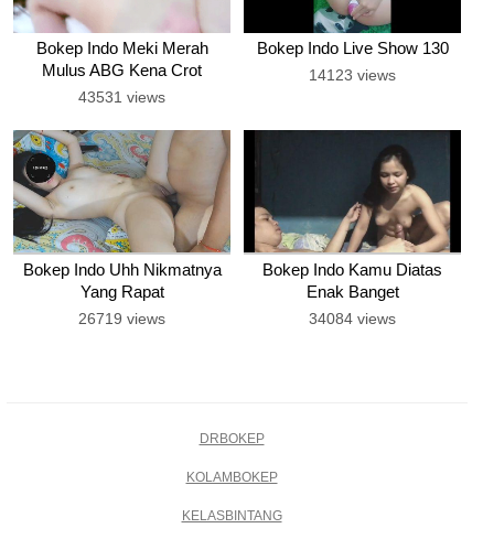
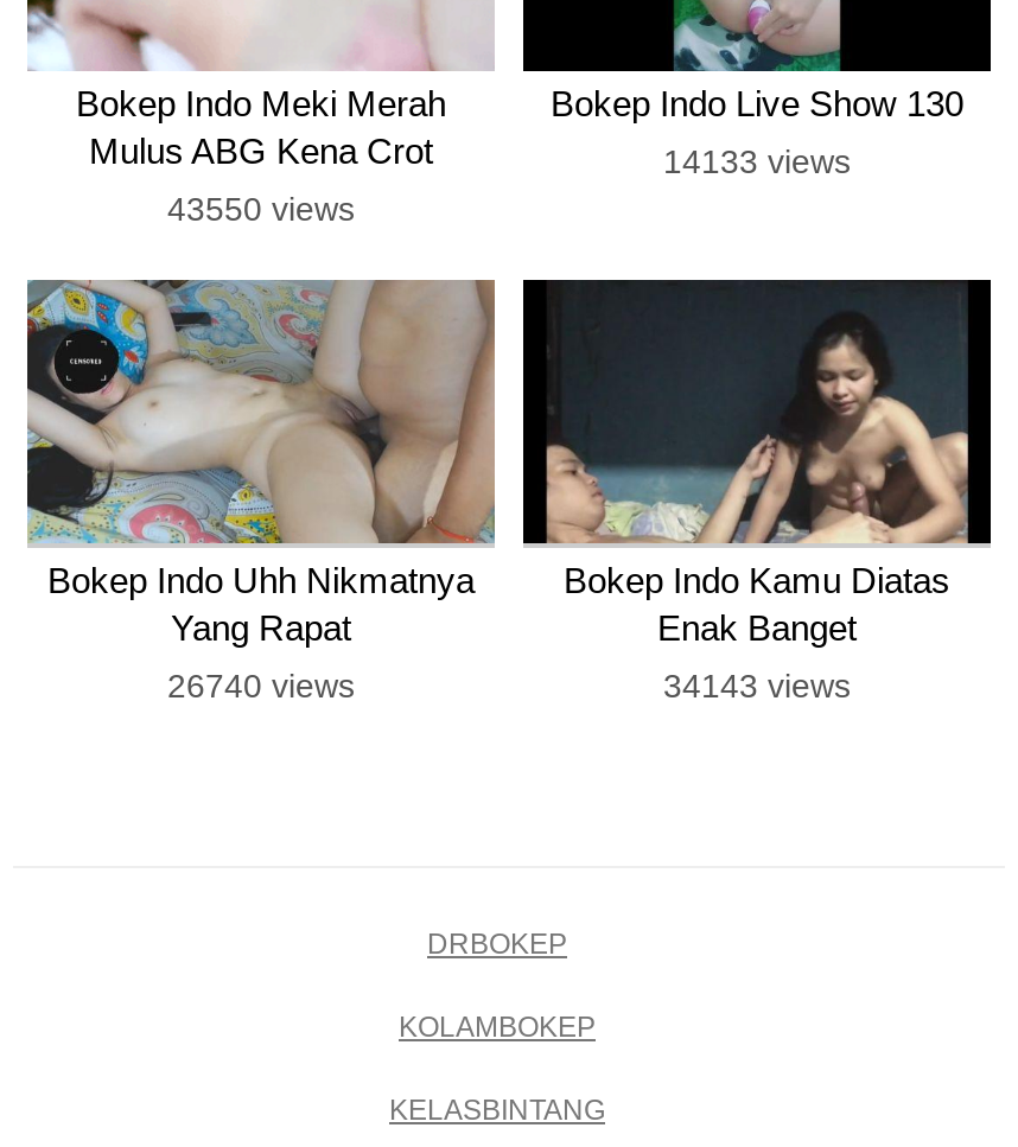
- 14123 views
+ 14133 views

- 43531 views
+ 43550 views

- 26719 views
+ 26740 views

- 34084 views
+ 34143 views
